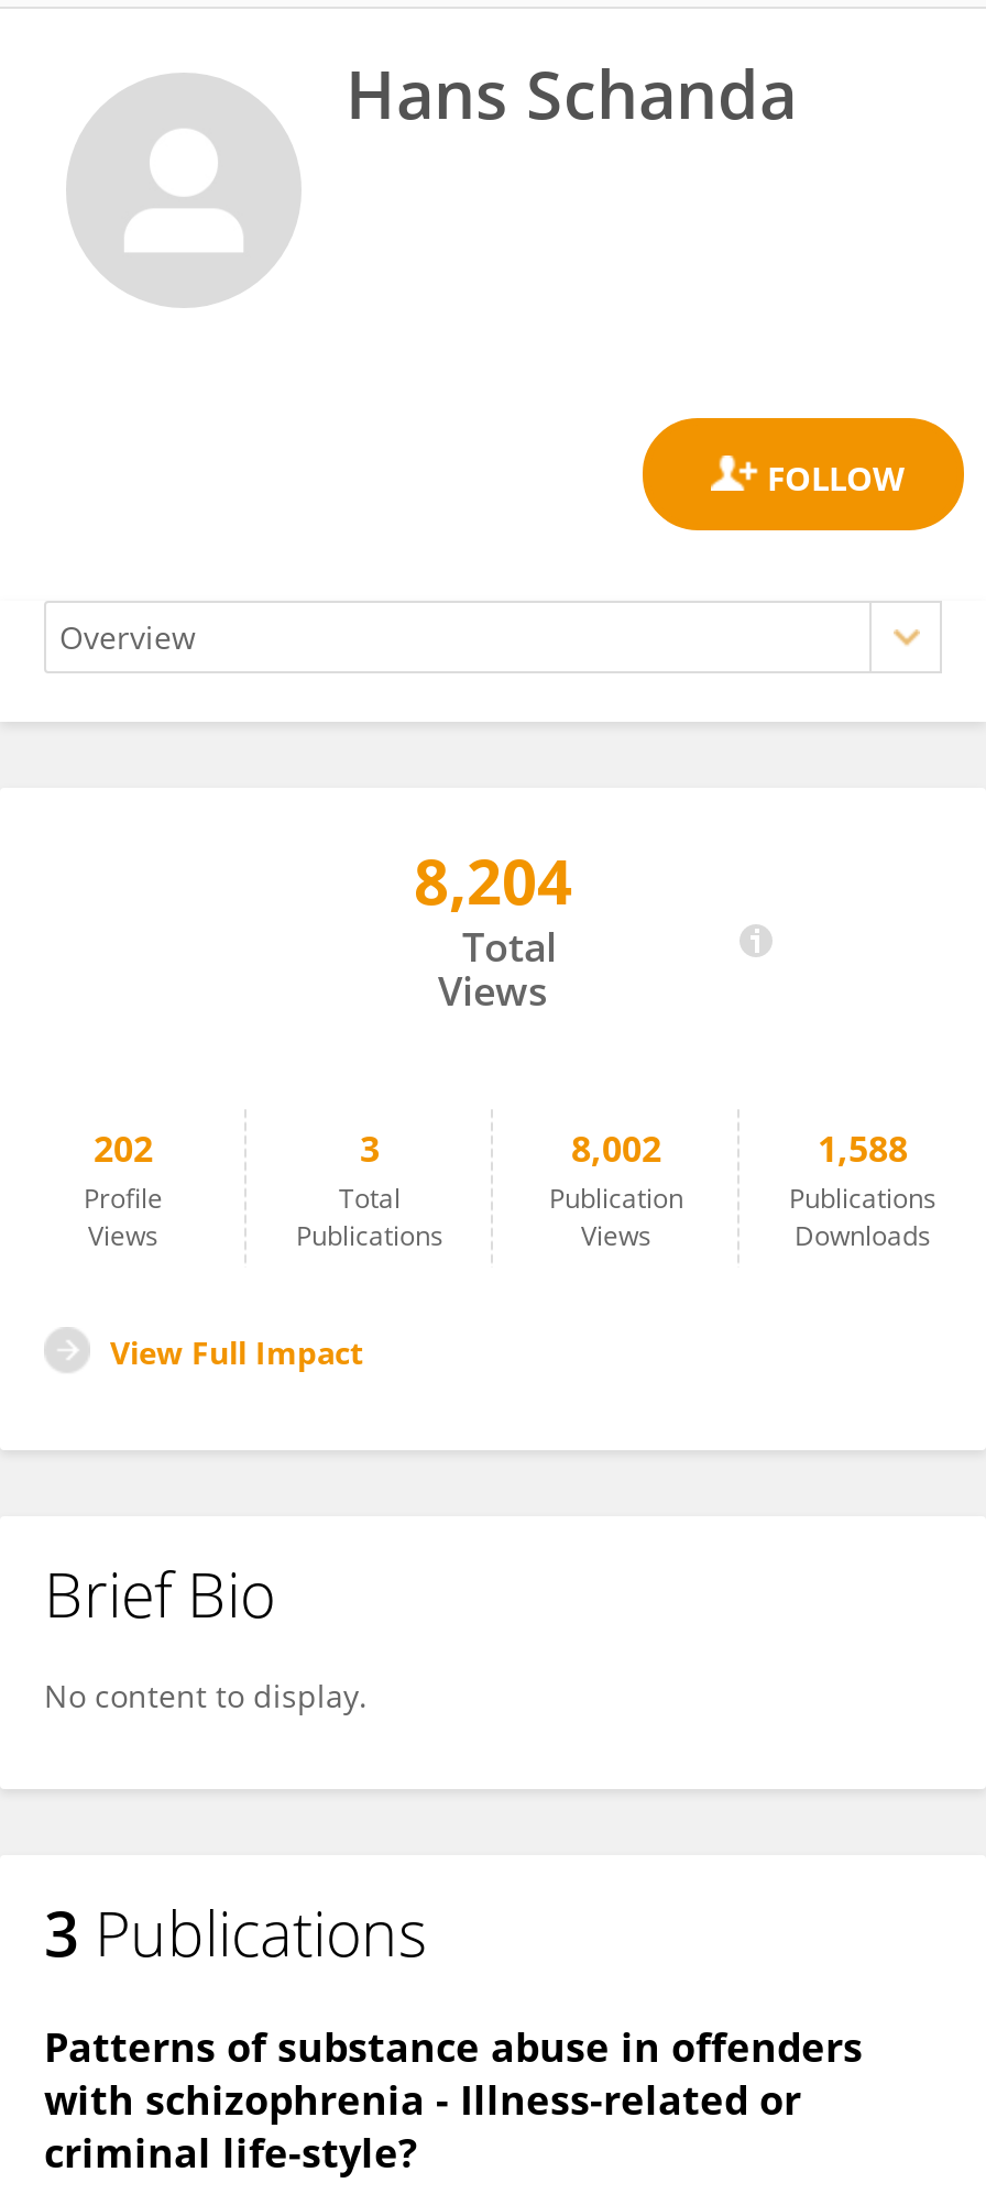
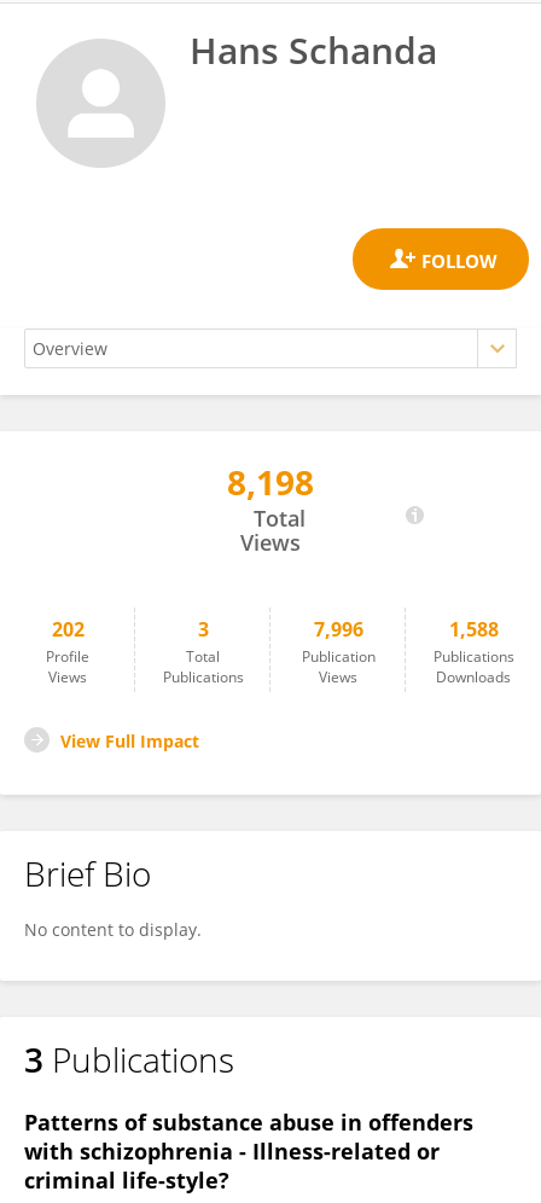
- 8,204
+ 8,198

- 8,002
+ 7,996
